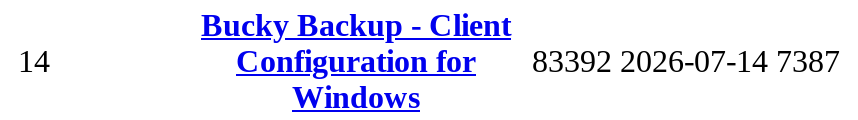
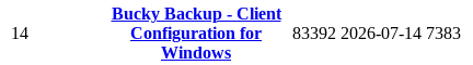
- Configuration for 83392 2026-07-14 7387
+ Configuration for 83392 2026-07-14 7383
